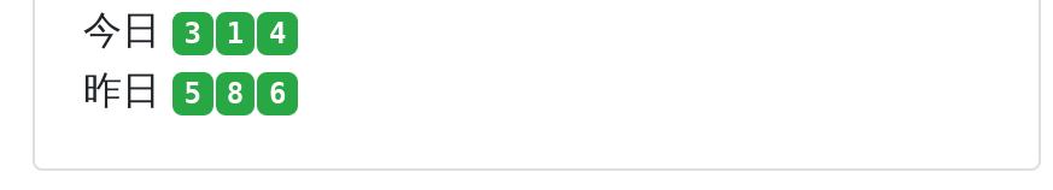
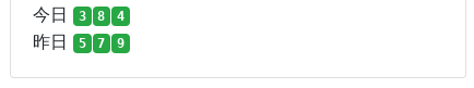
- 1
+ 8

- 8
+ 7

- 6
+ 9
